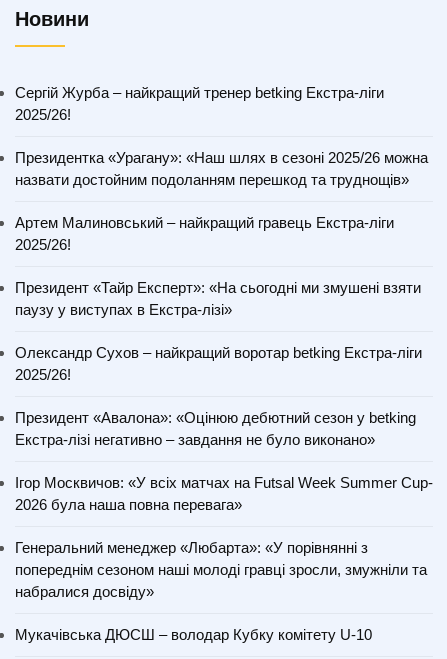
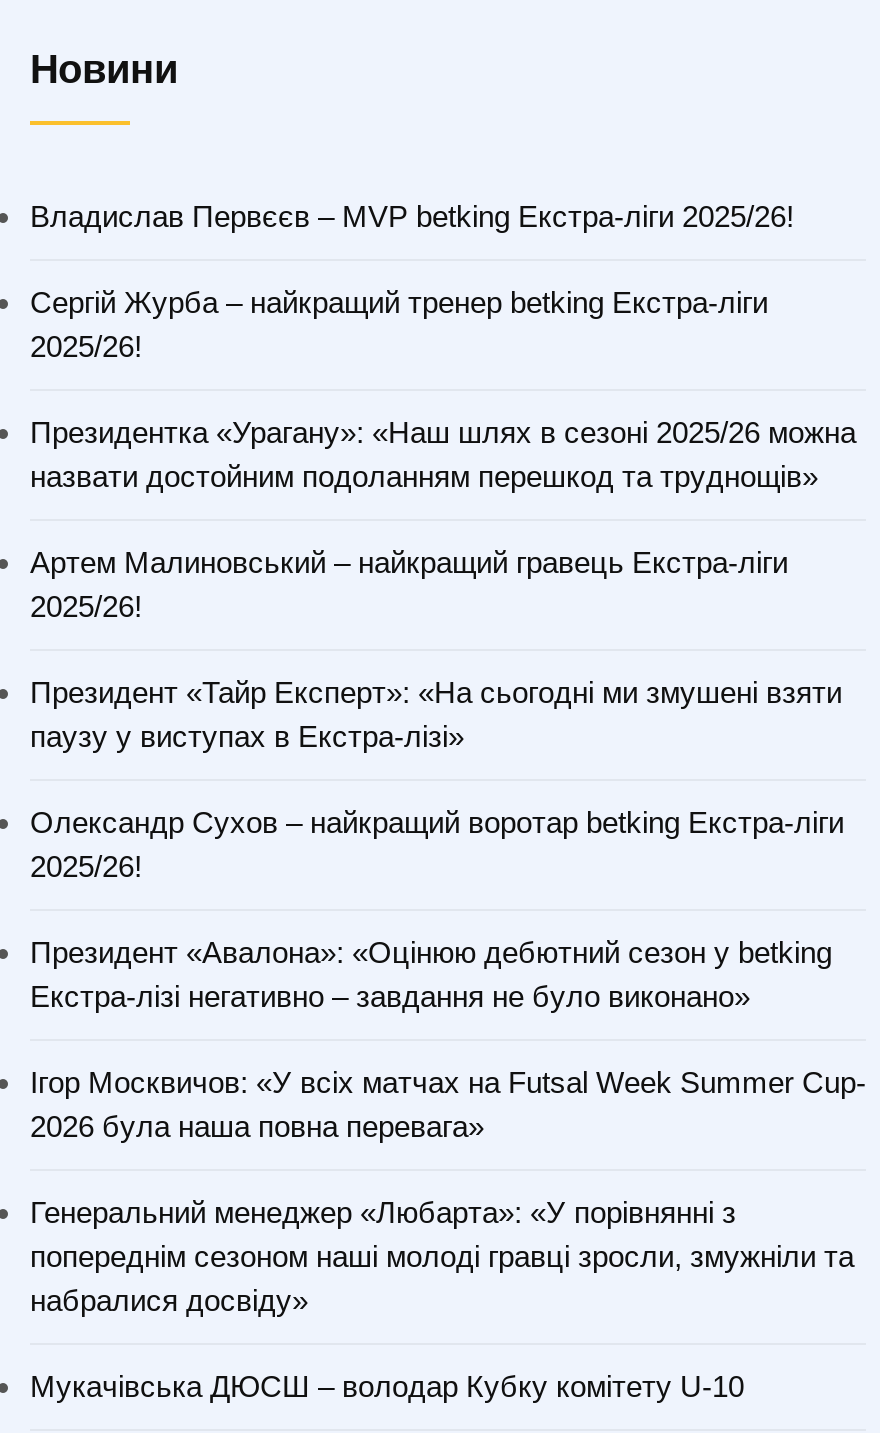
+ Владислав Первєєв – MVP betking Екстра-ліги 2025/26!
